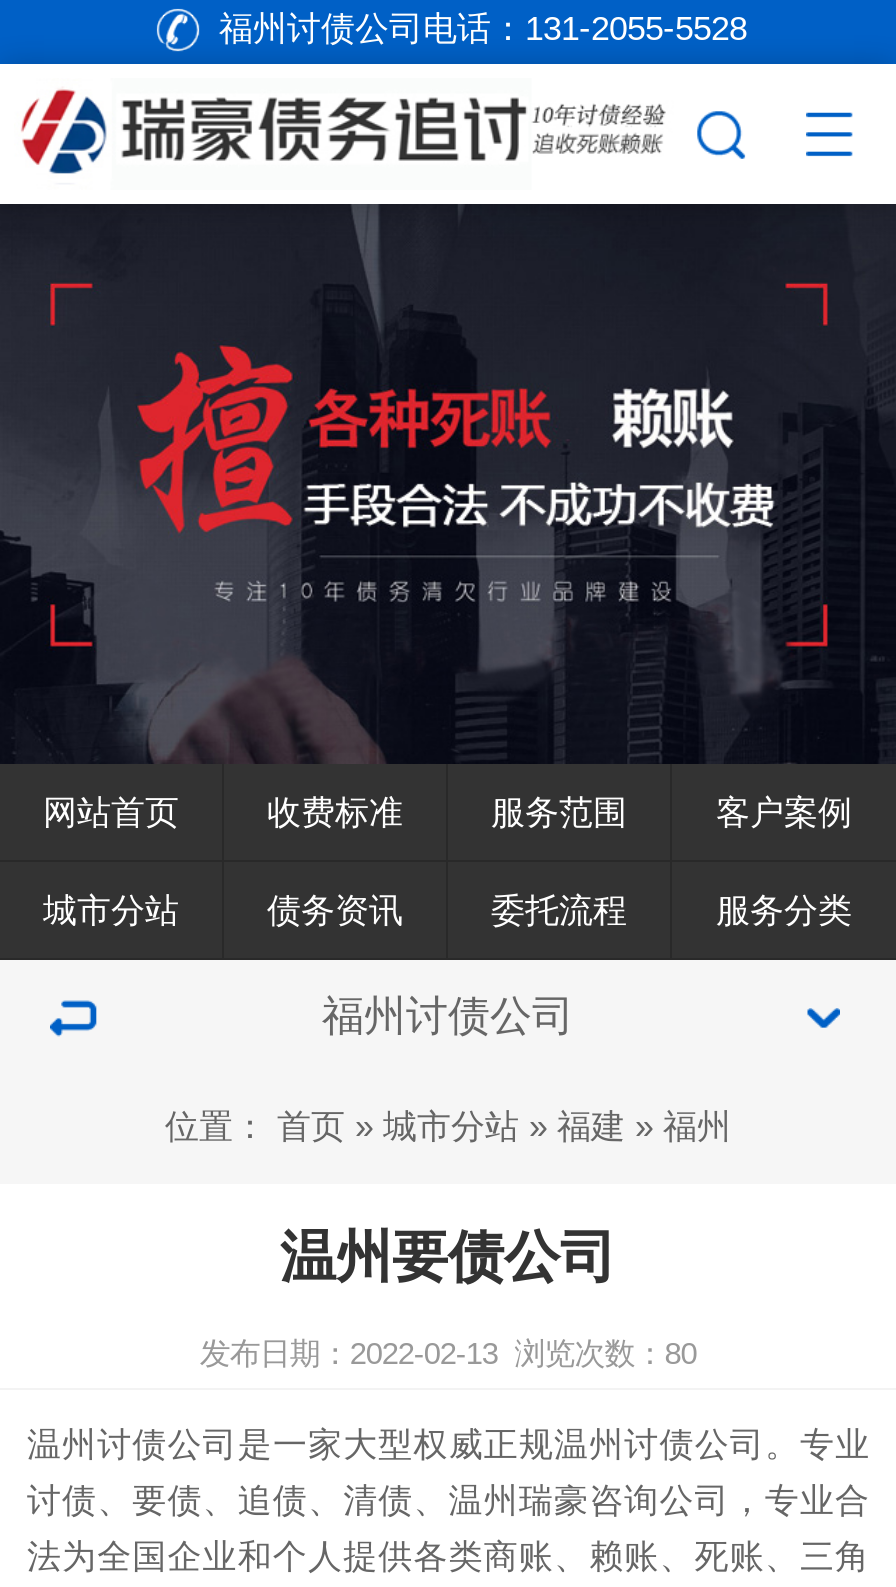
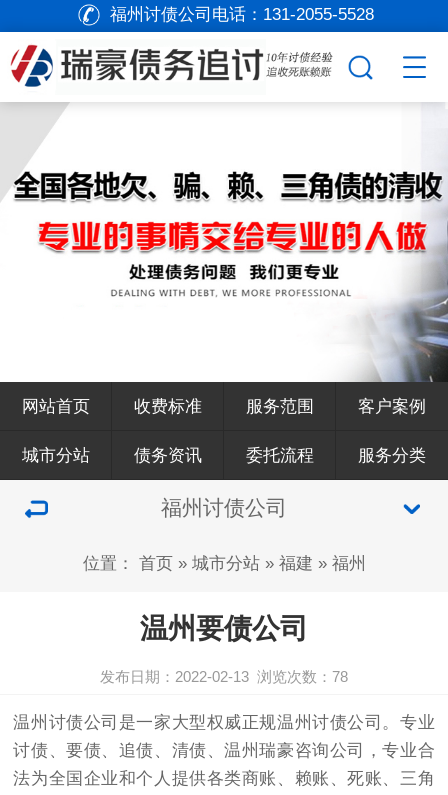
- [image]
+ [image]

- 发布日期：2022-02-13 浏览次数：80
+ 发布日期：2022-02-13 浏览次数：78
